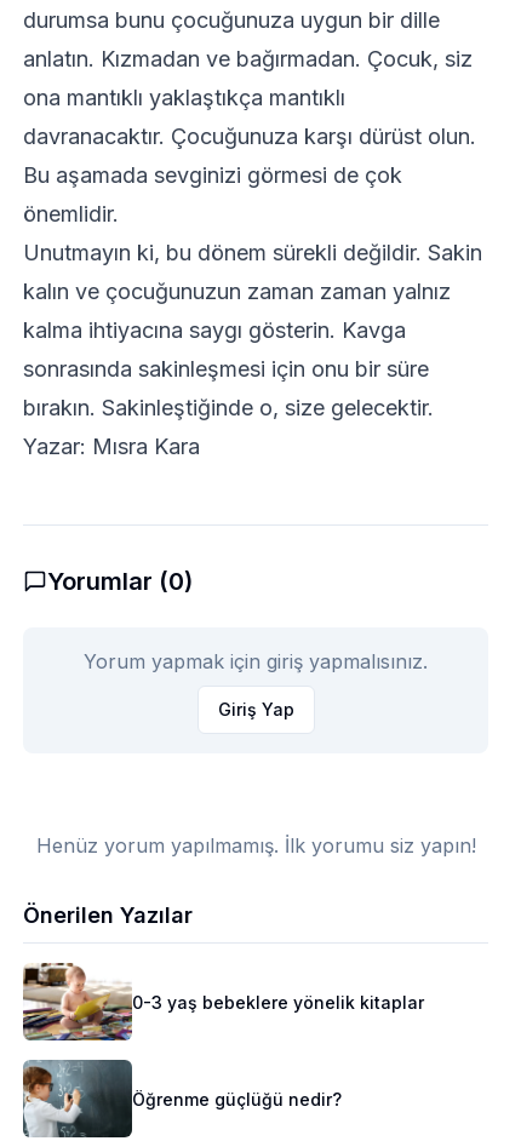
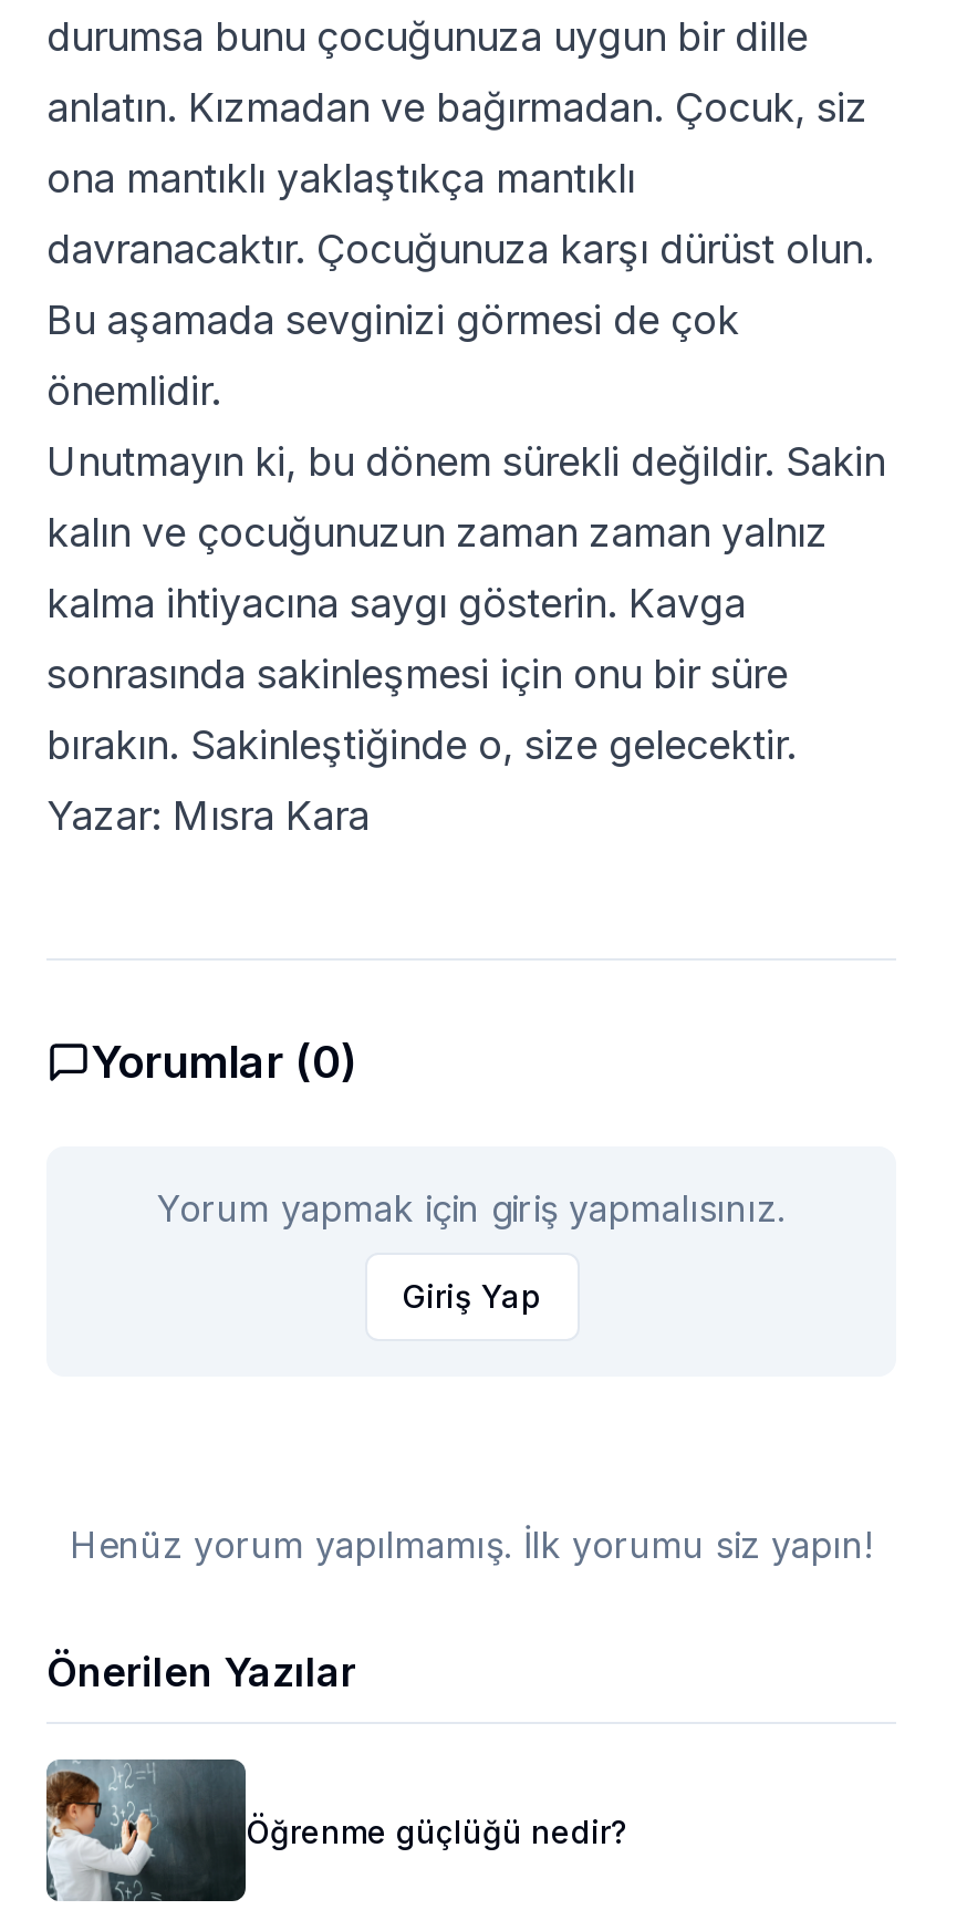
- [image]
- 0-3 yaş bebeklere yönelik kitaplar
